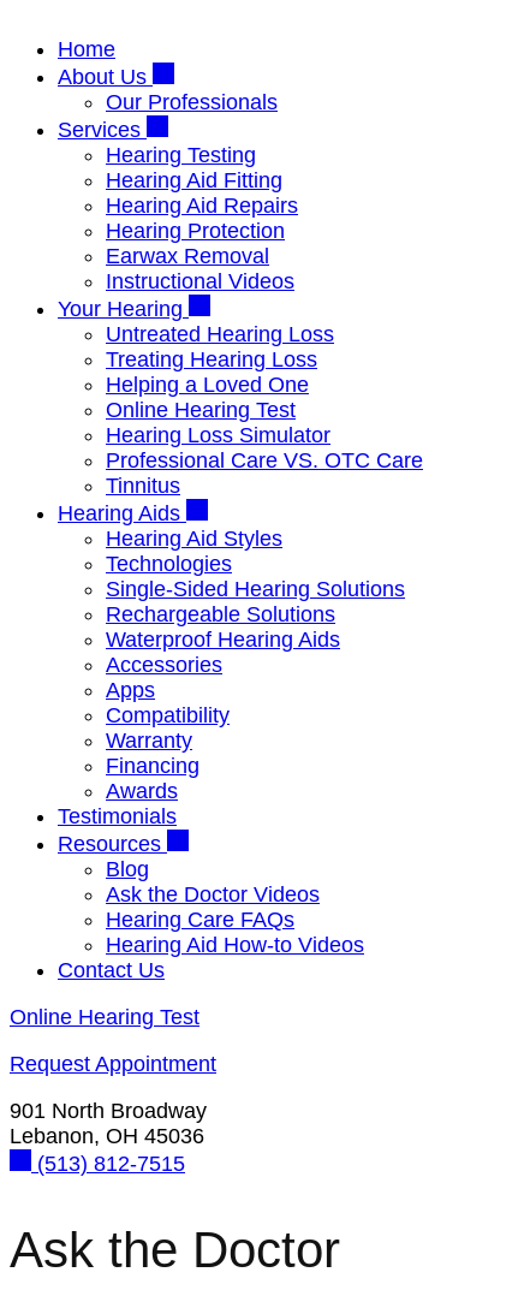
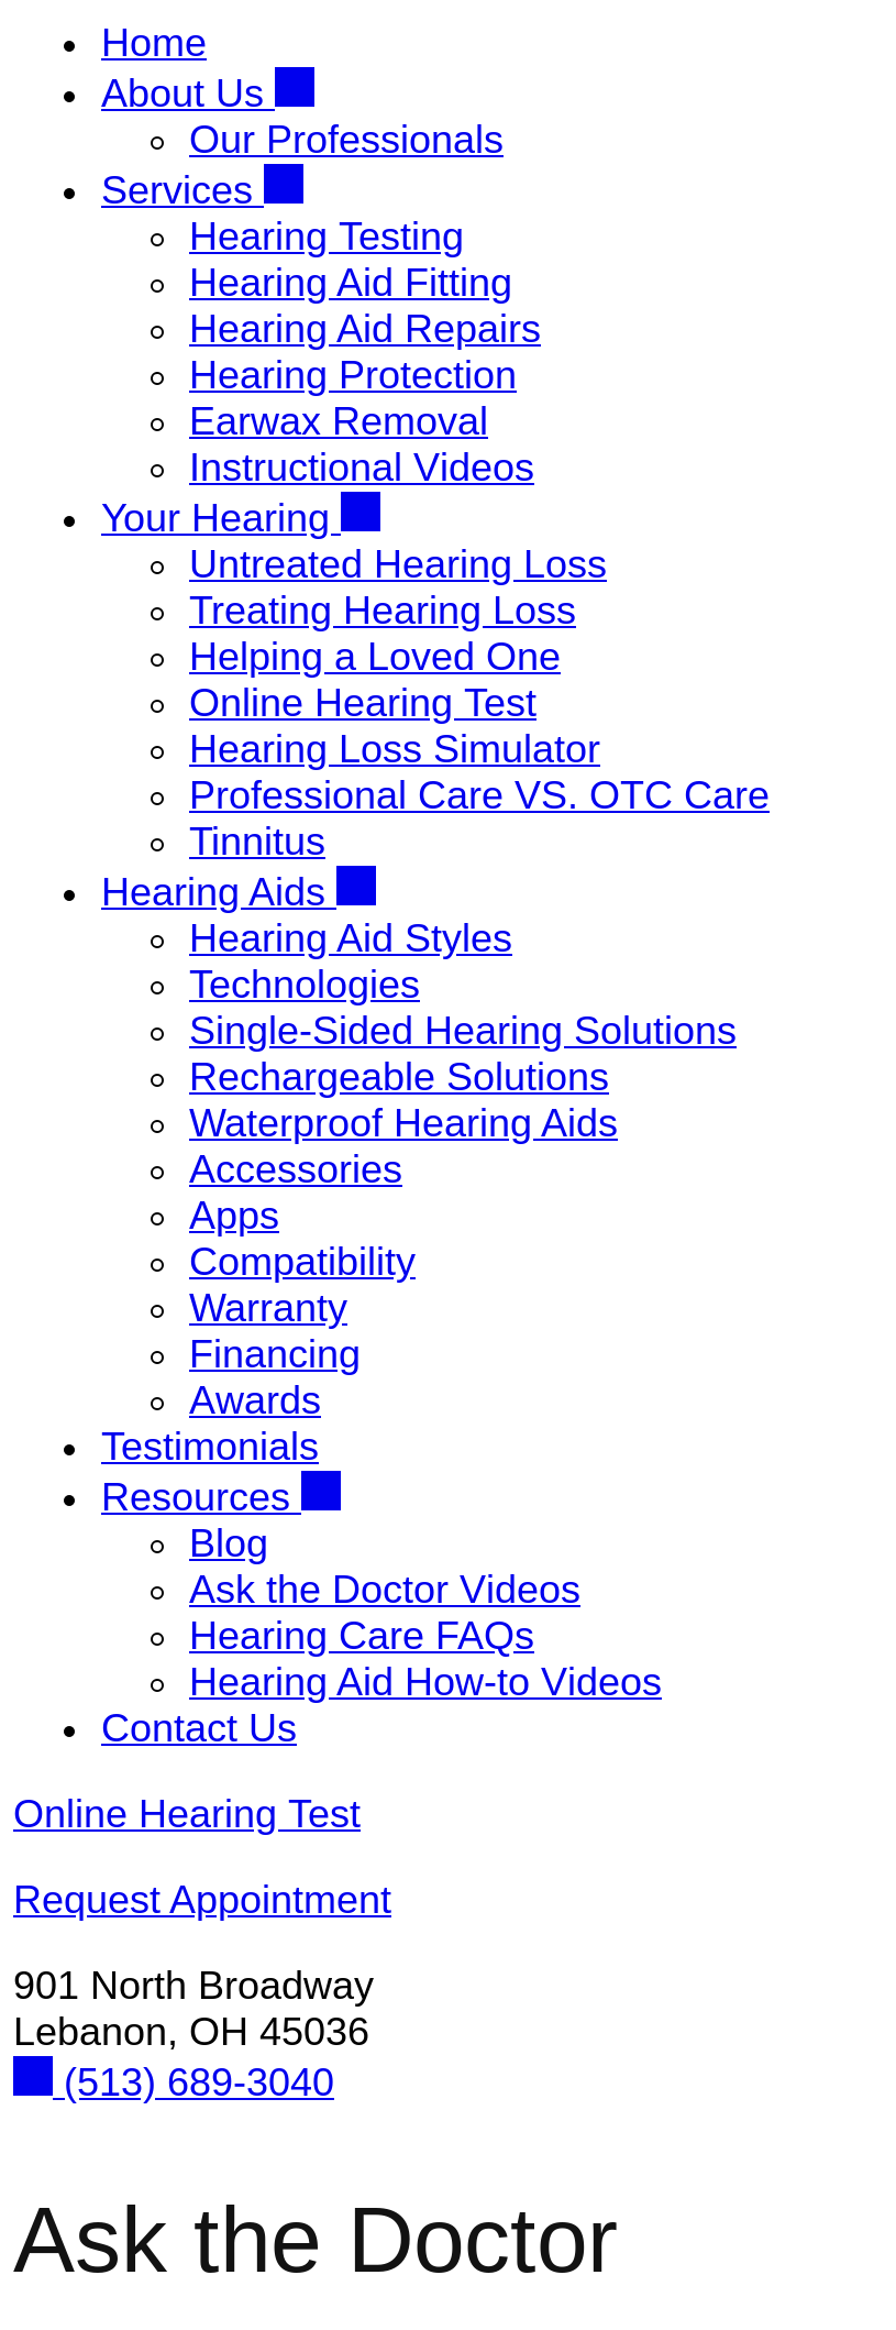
- (513) 812-7515
+ (513) 689-3040
